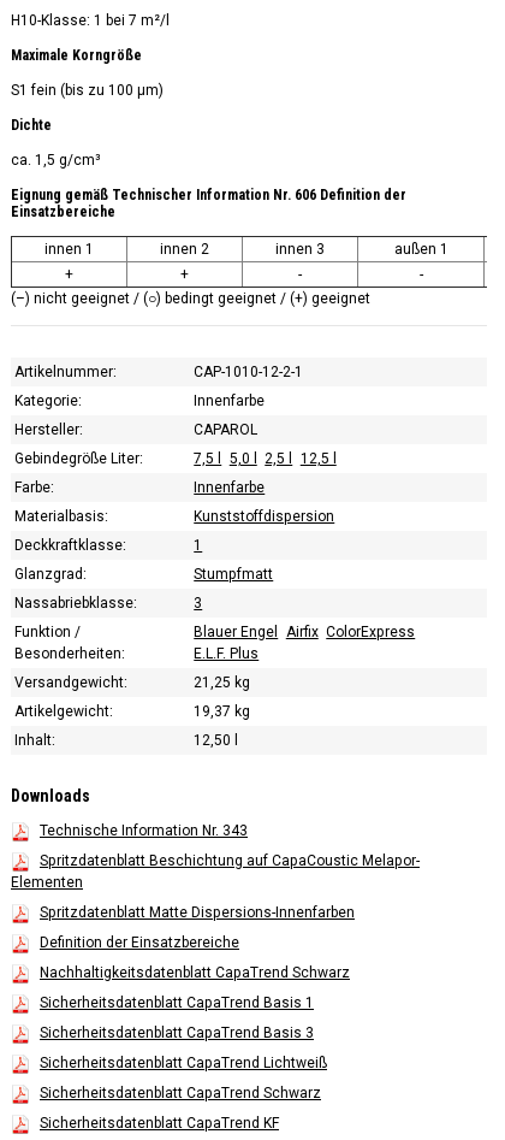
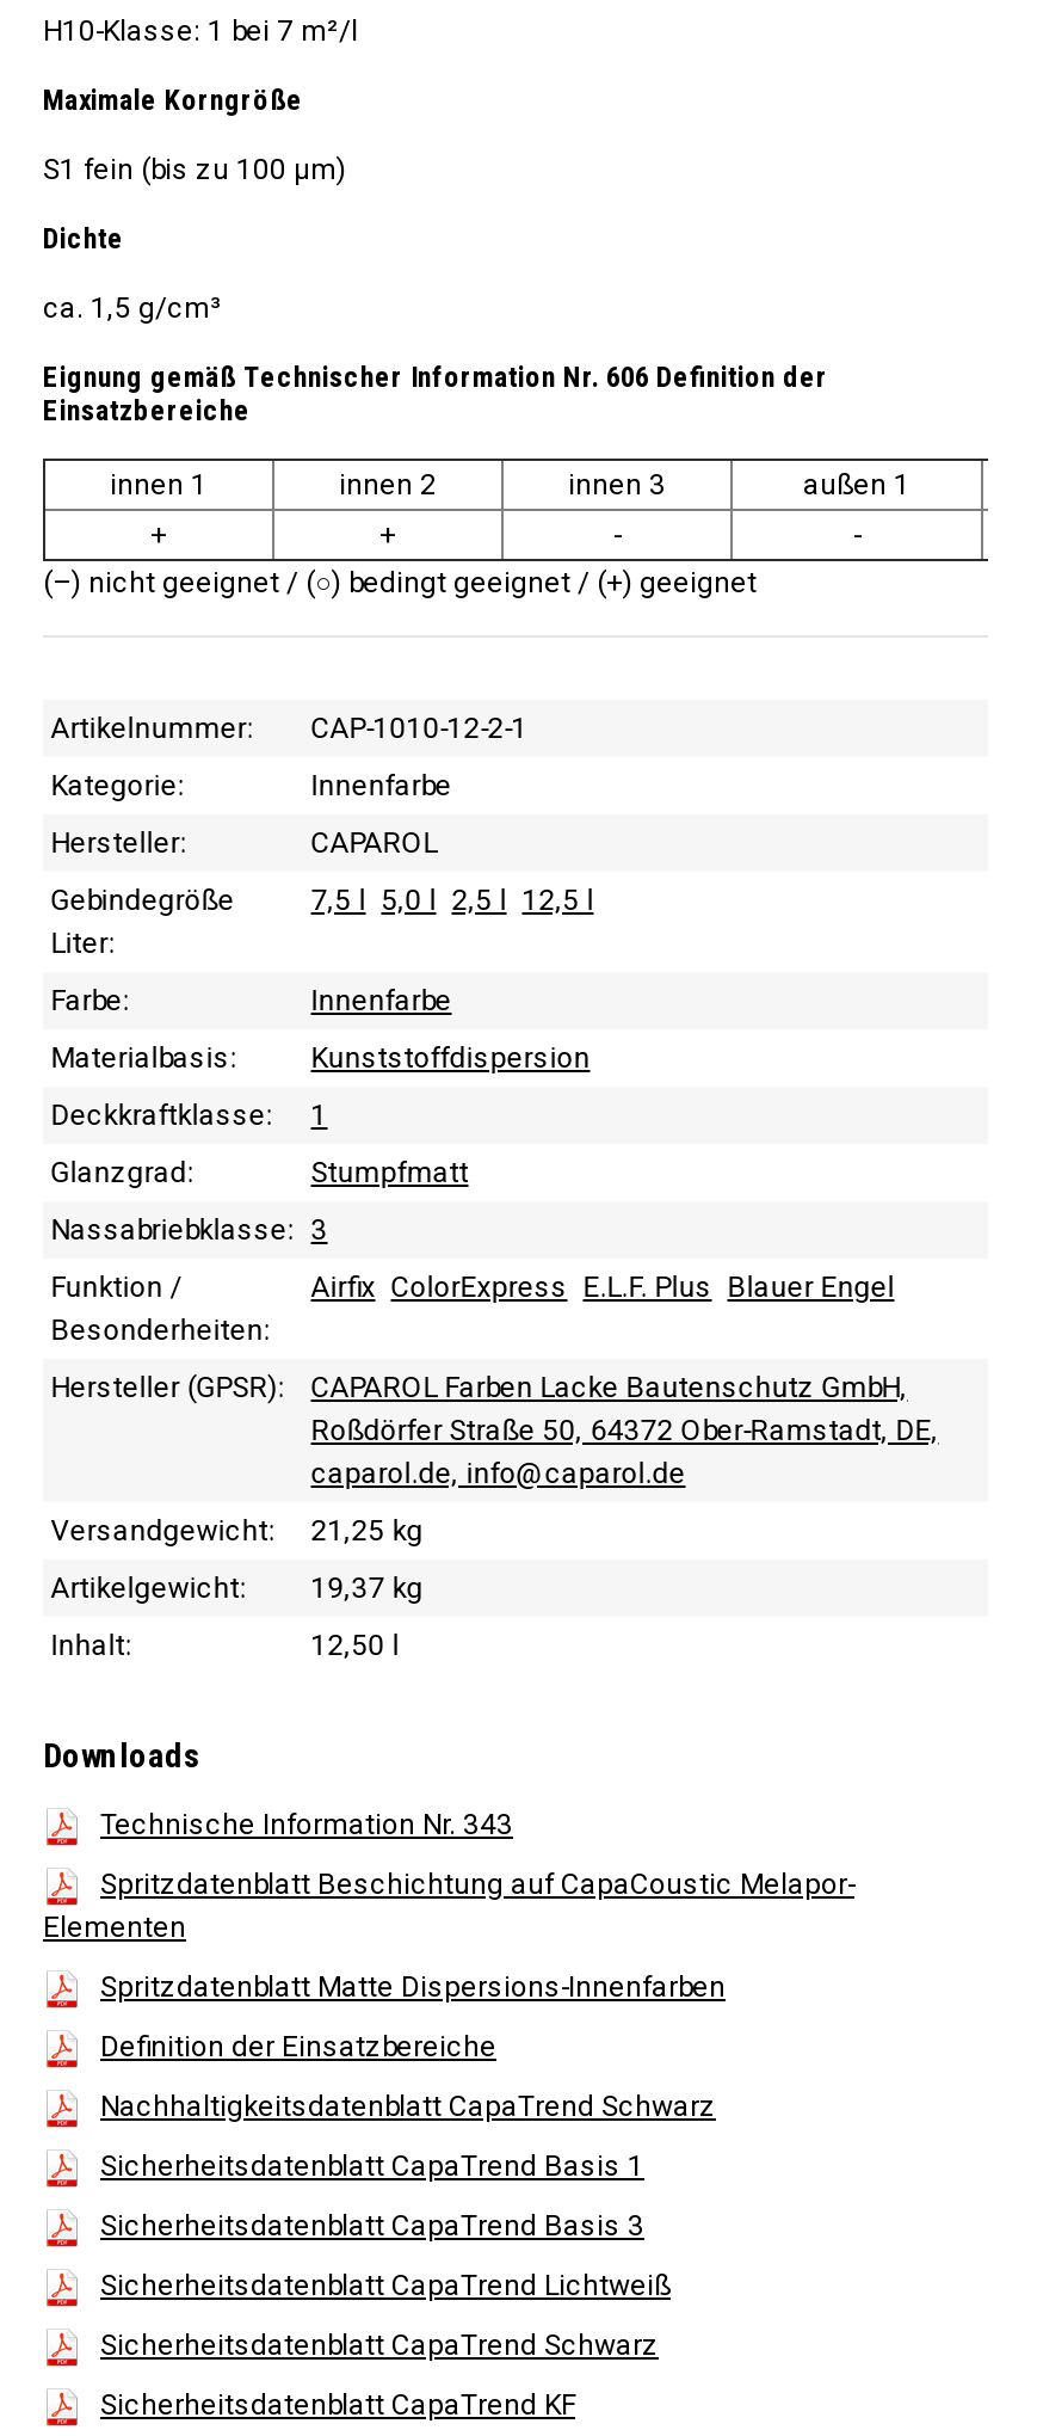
- Blauer Engel Airfix ColorExpress
- E.L.F. Plus
+ Airfix ColorExpress E.L.F. Plus Blauer Engel
+ Hersteller (GPSR):
+ CAPAROL Farben Lacke Bautenschutz GmbH,
+ Roßdörfer Straße 50, 64372 Ober-Ramstadt, DE,
+ caparol.de, info@caparol.de
